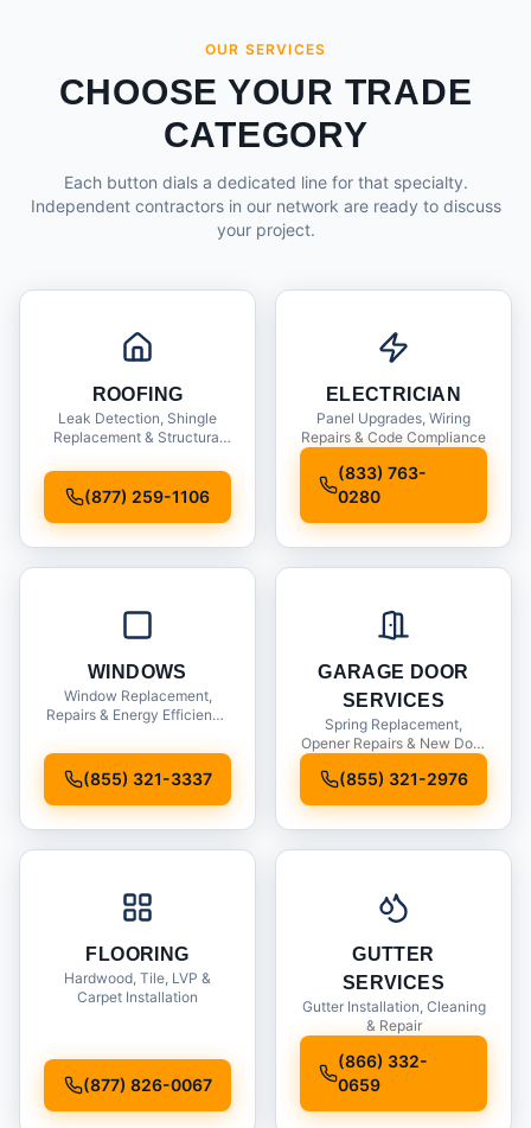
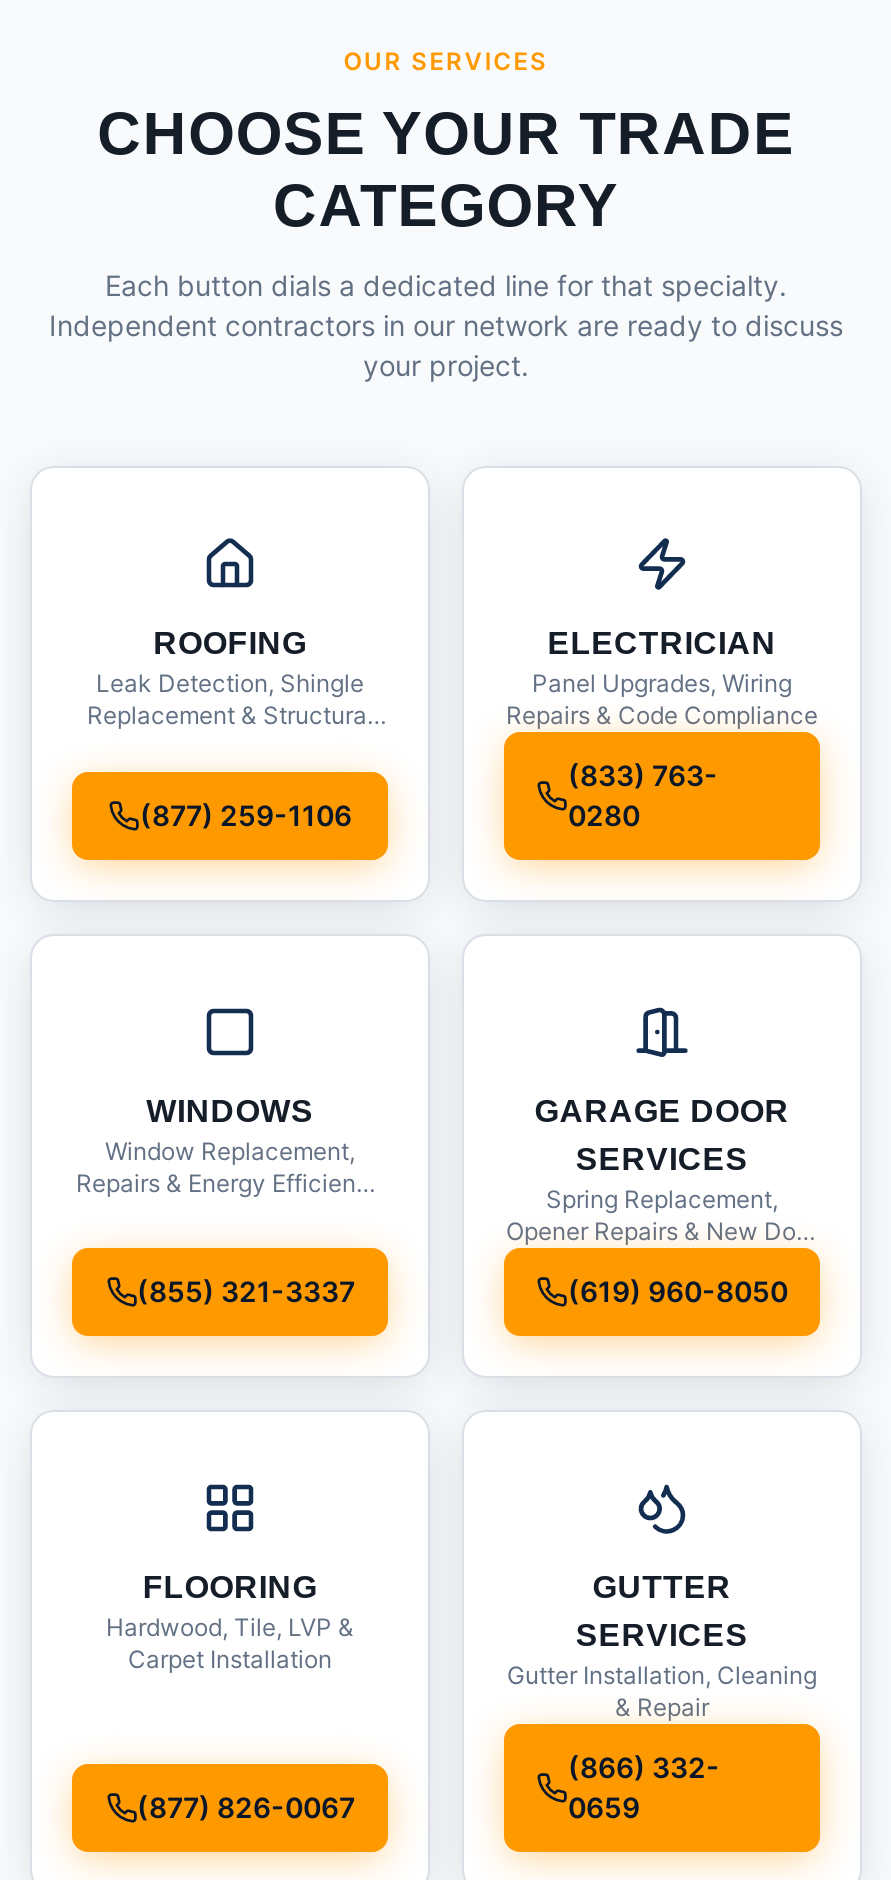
- (855) 321-2976
+ (619) 960-8050
